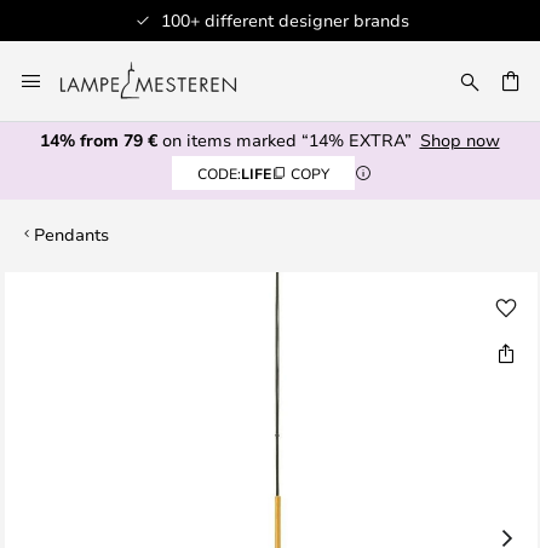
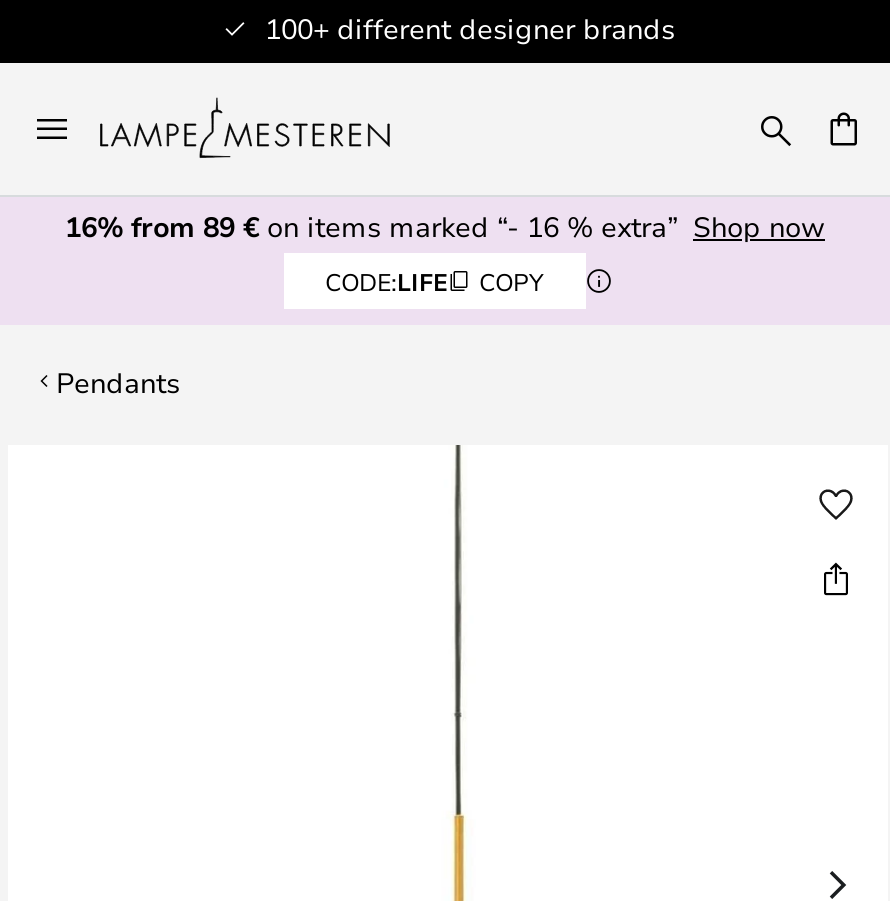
- 14% from 79 €on items marked “14% EXTRA” Shop now
+ 16% from 89 €on items marked “- 16 % extra” Shop now
